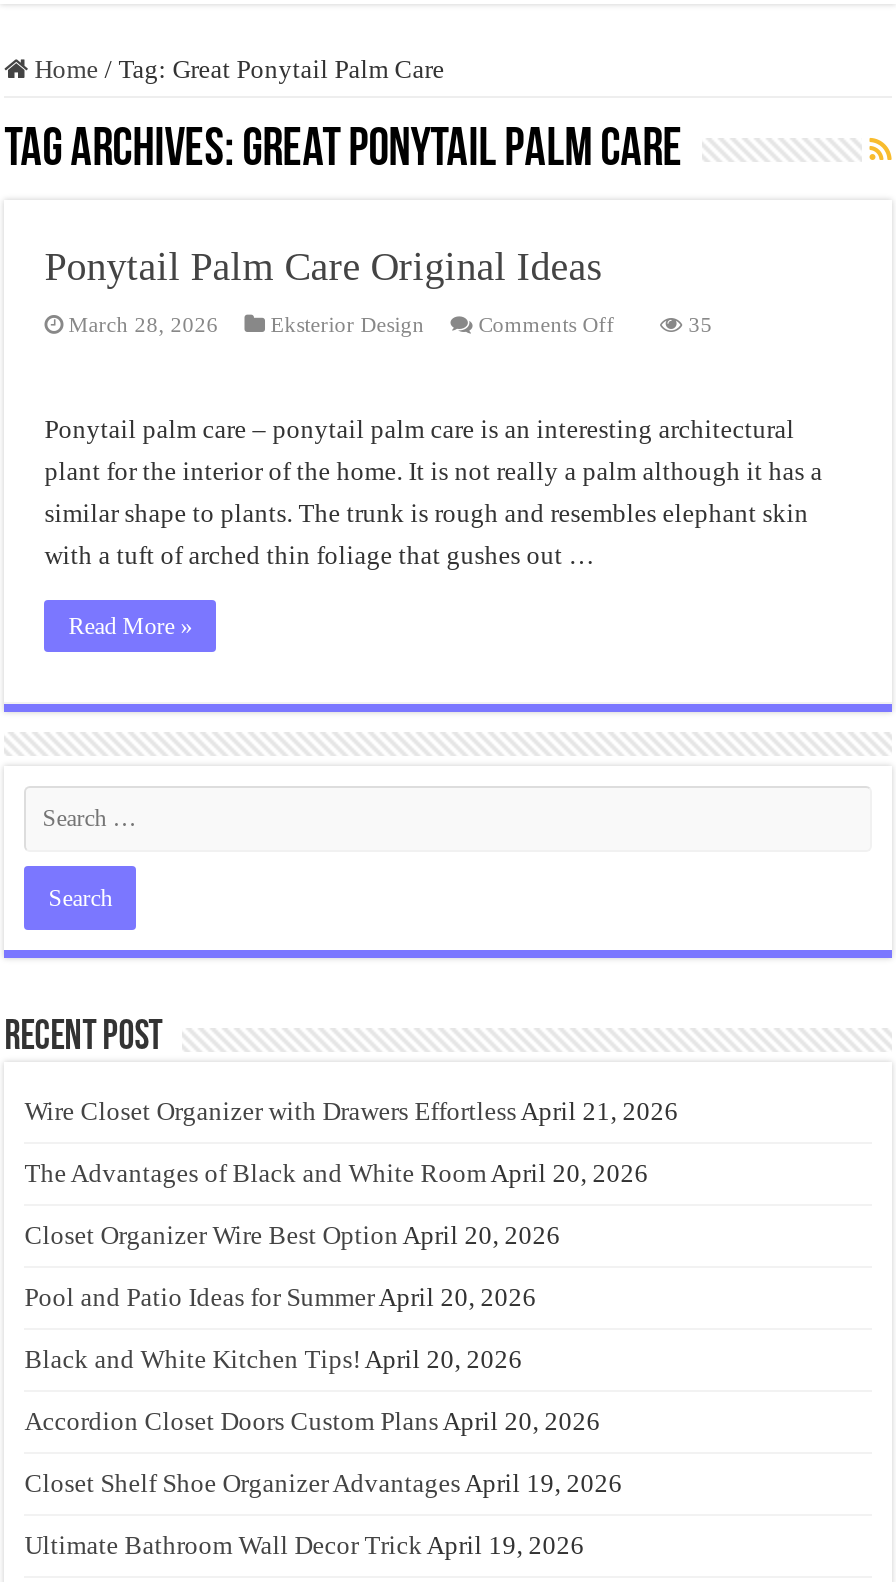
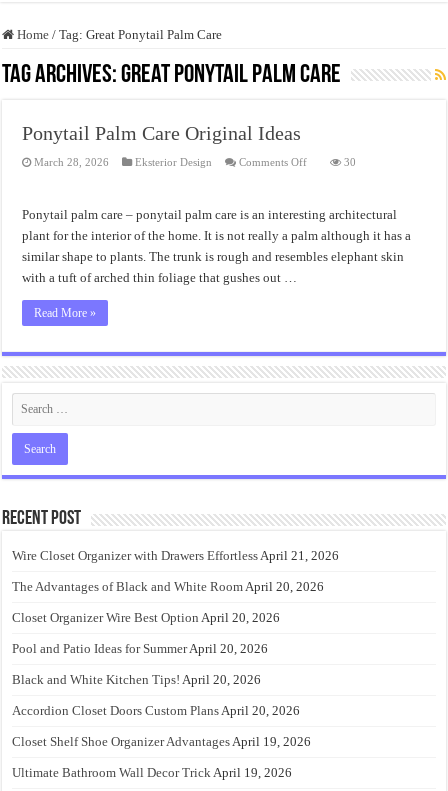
- 35
+ 30
